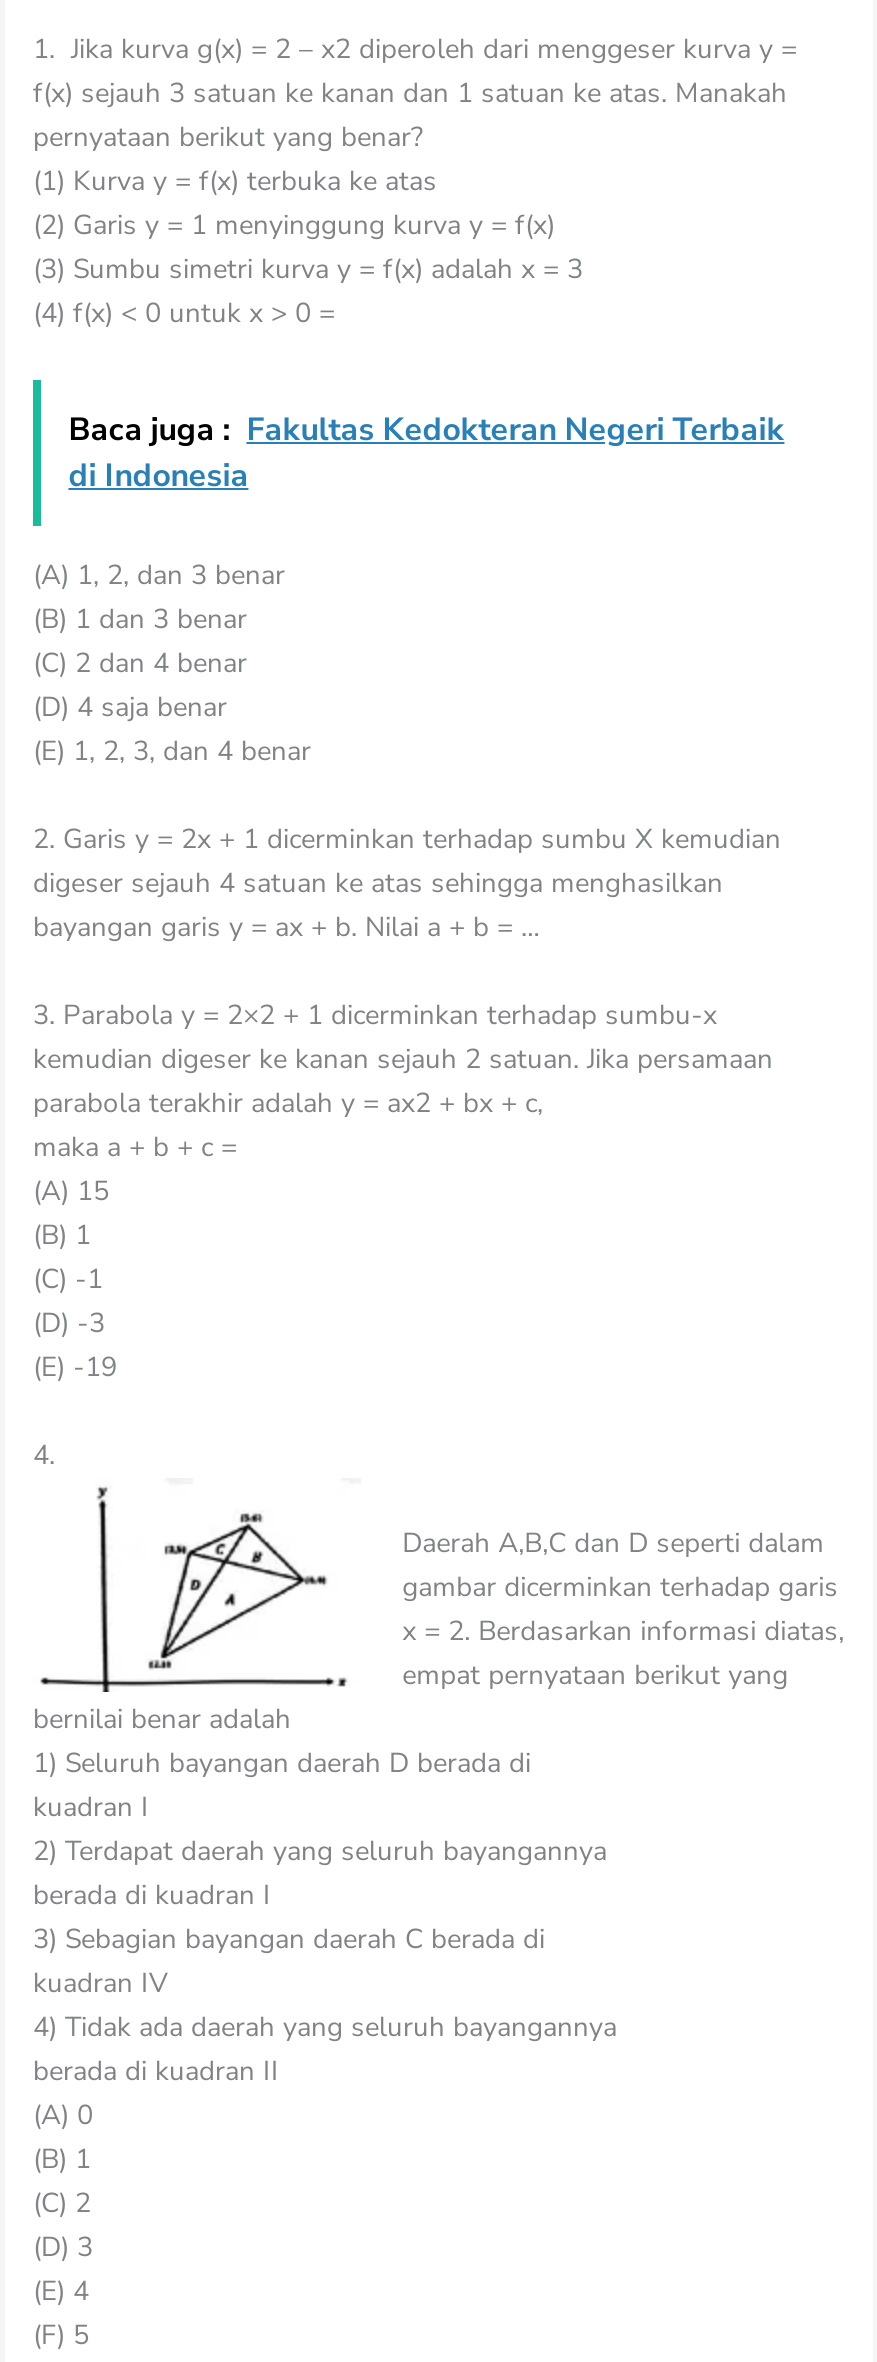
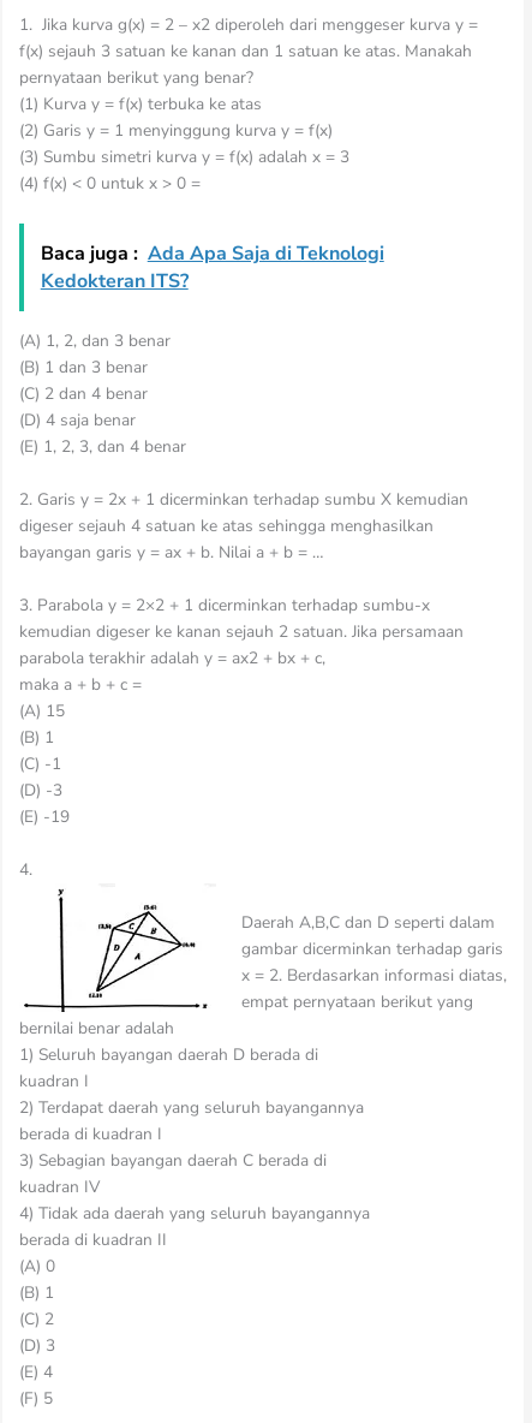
- Baca juga : Fakultas Kedokteran Negeri Terbaik
- di Indonesia
+ Baca juga : Ada Apa Saja di Teknologi
+ Kedokteran ITS?
